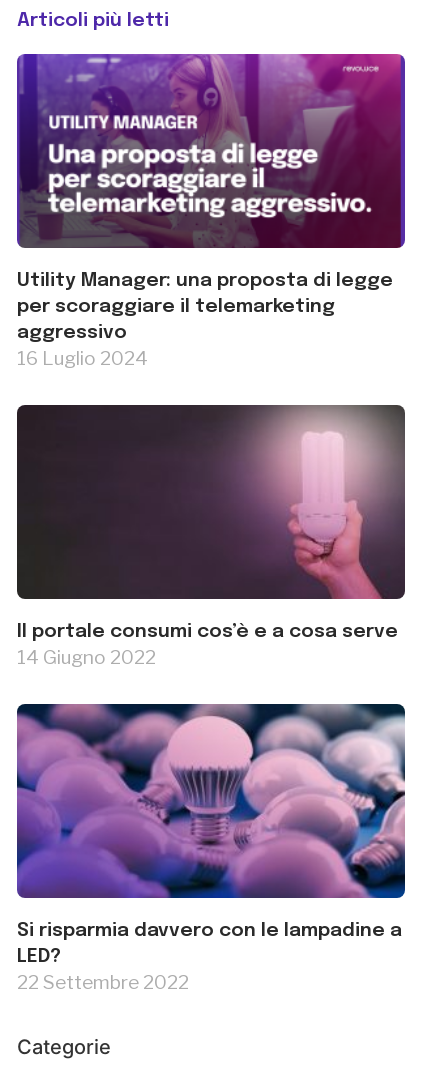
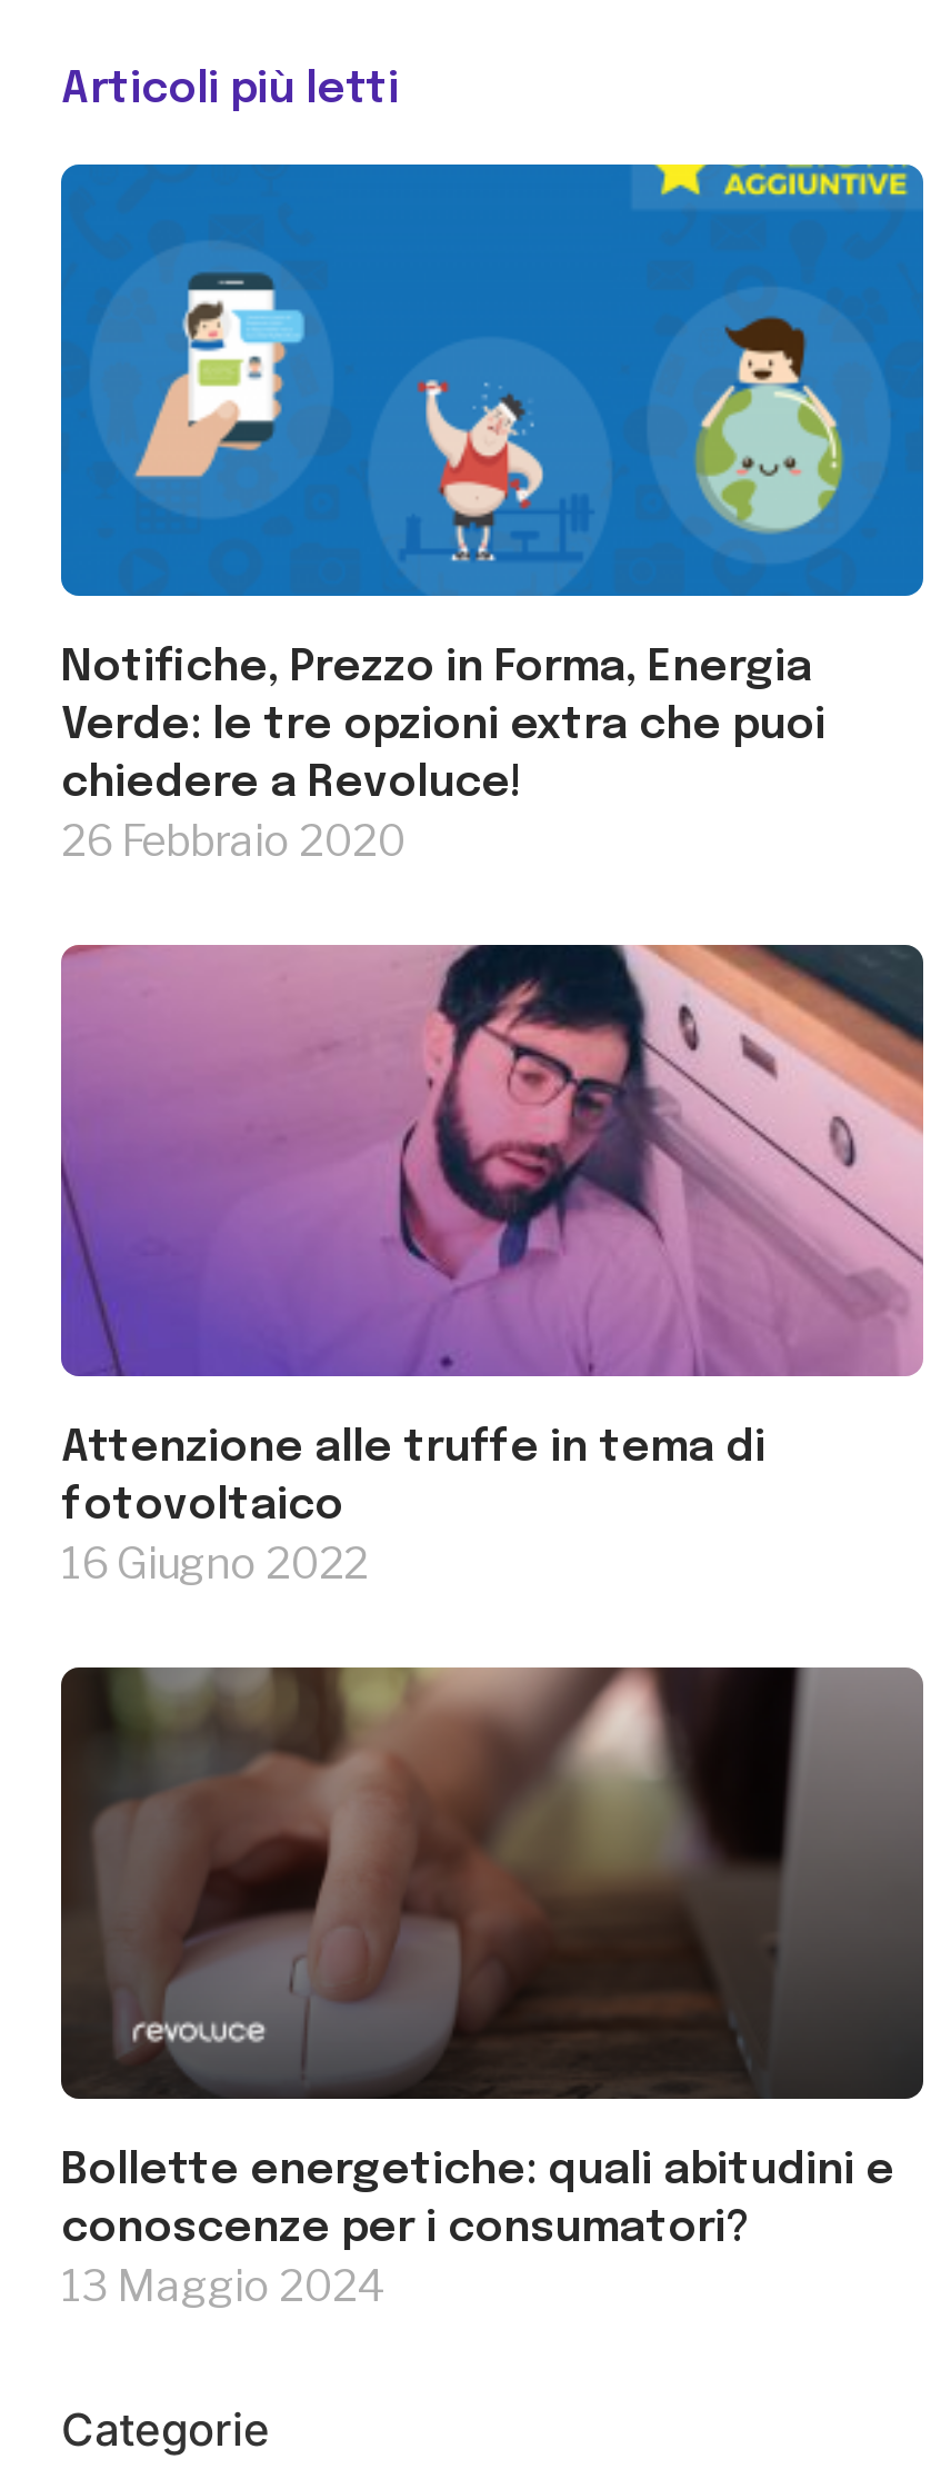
- [image]
- Utility Manager: una proposta di legge
- per scoraggiare il telemarketing
- aggressivo
- 16 Luglio 2024
+ [image]
+ Notifiche, Prezzo in Forma, Energia
+ Verde: le tre opzioni extra che puoi
+ chiedere a Revoluce!
+ 26 Febbraio 2020

- [image]
- Il portale consumi cos’è e a cosa serve
- 14 Giugno 2022
+ [image]
+ Attenzione alle truffe in tema di
+ fotovoltaico
+ 16 Giugno 2022

- [image]
- Si risparmia davvero con le lampadine a
- LED?
- 22 Settembre 2022
+ [image]
+ Bollette energetiche: quali abitudini e
+ conoscenze per i consumatori?
+ 13 Maggio 2024
